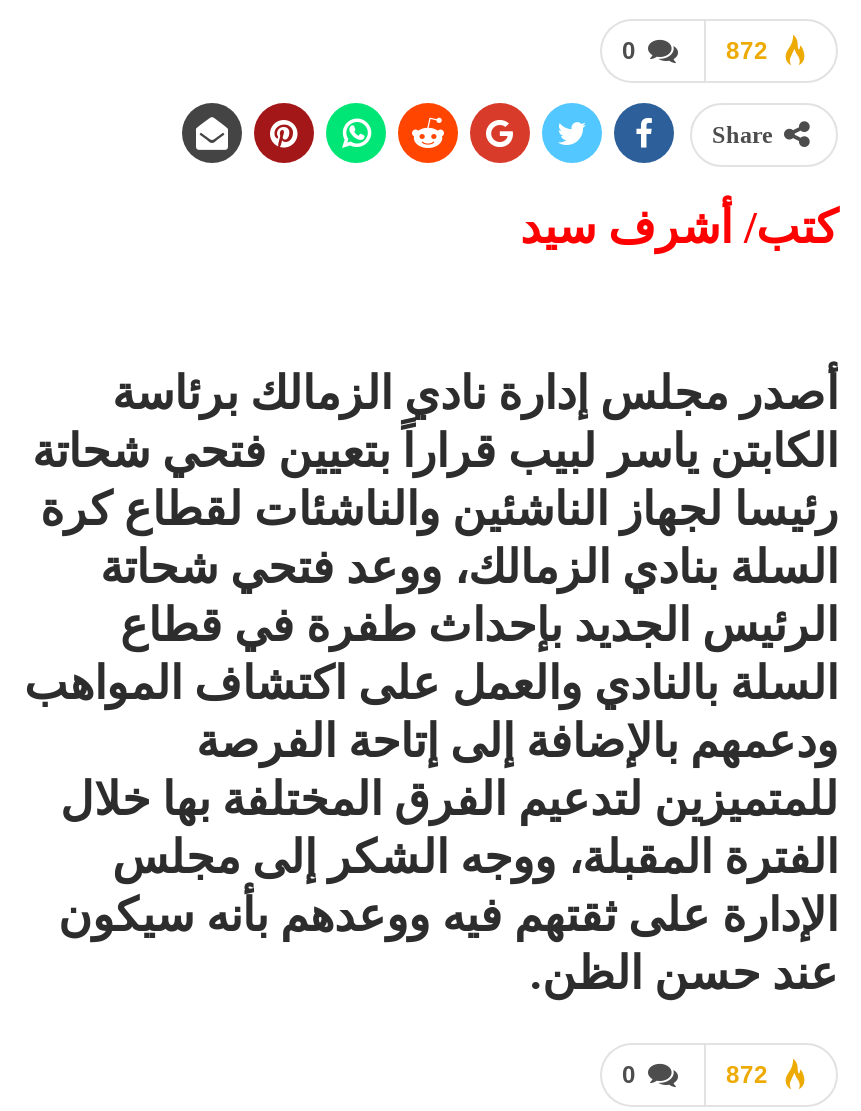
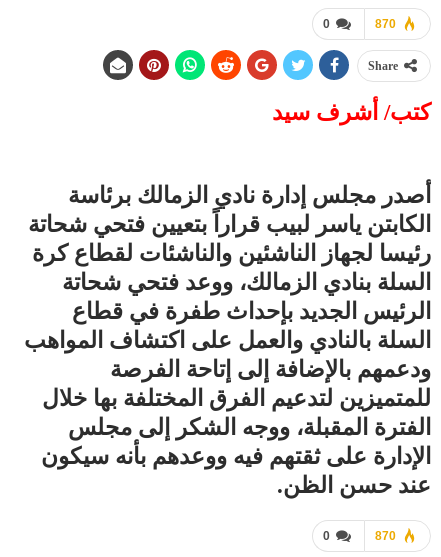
- 872
+ 870

- 872
+ 870
